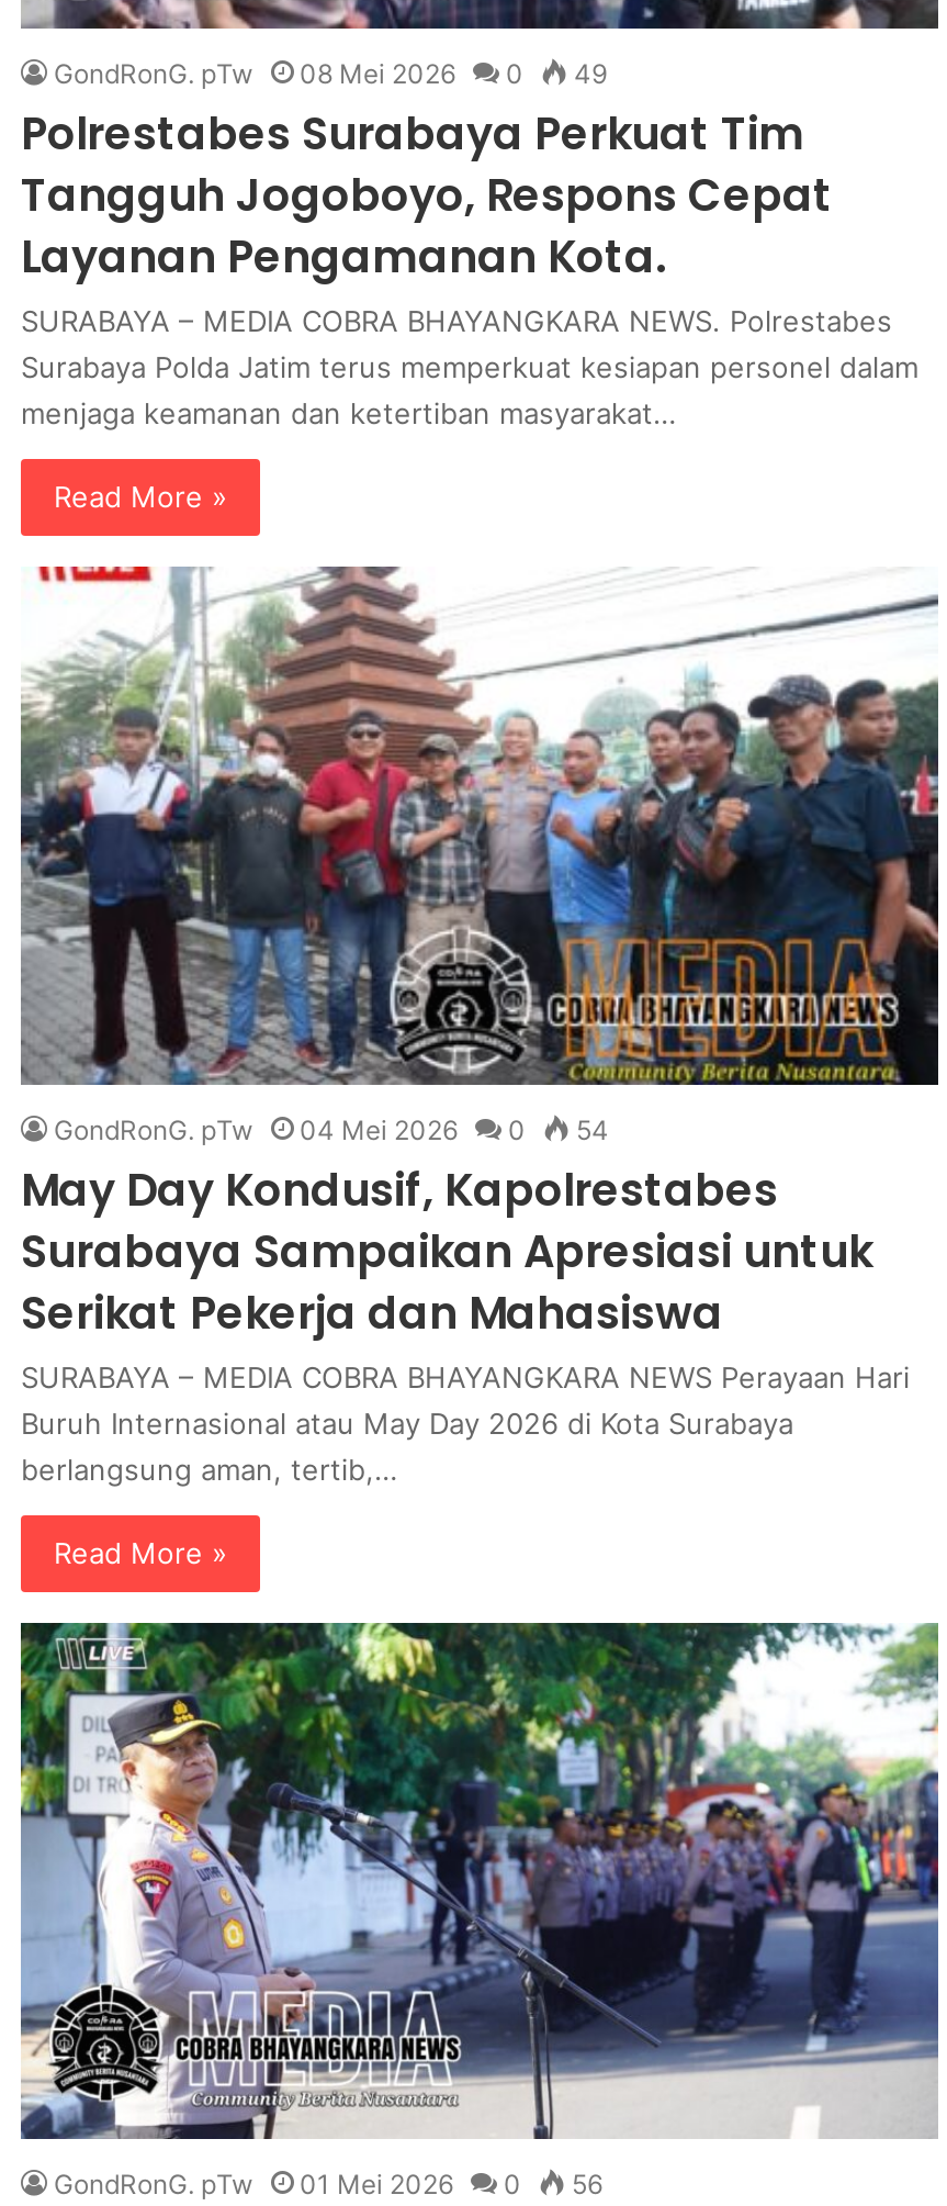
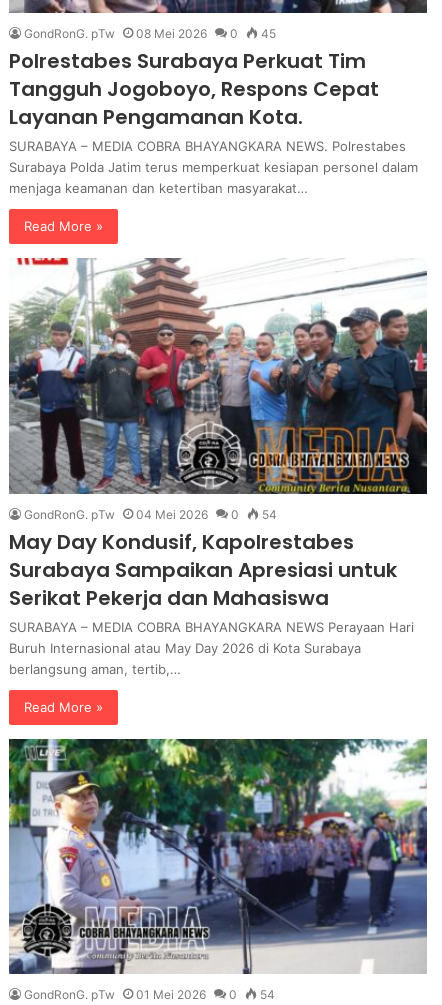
- GondRonG. pTw 08 Mei 2026 0 49
+ GondRonG. pTw 08 Mei 2026 0 45

- GondRonG. pTw 01 Mei 2026 0 56
+ GondRonG. pTw 01 Mei 2026 0 54
